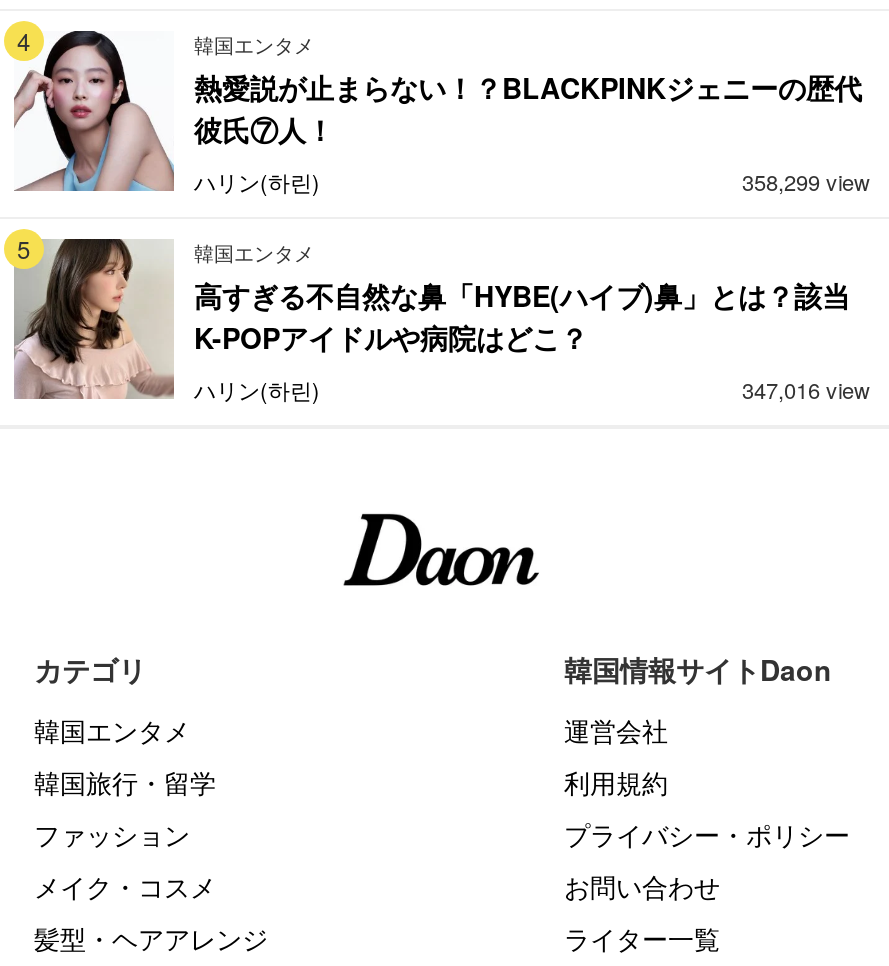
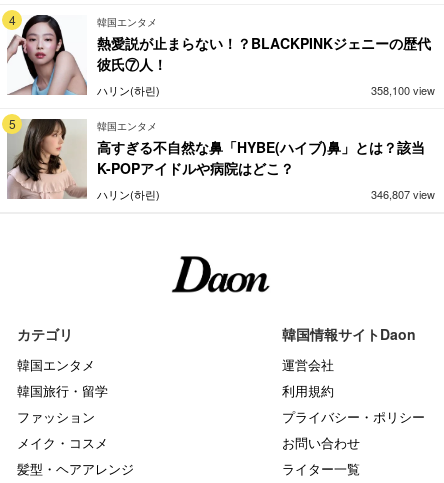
- 358,299 view
+ 358,100 view

- 347,016 view
+ 346,807 view
